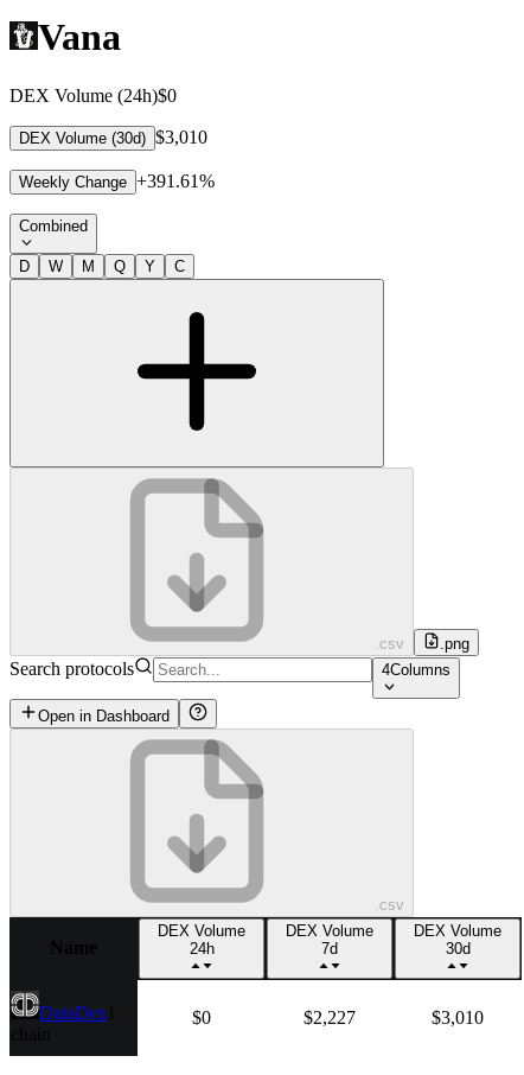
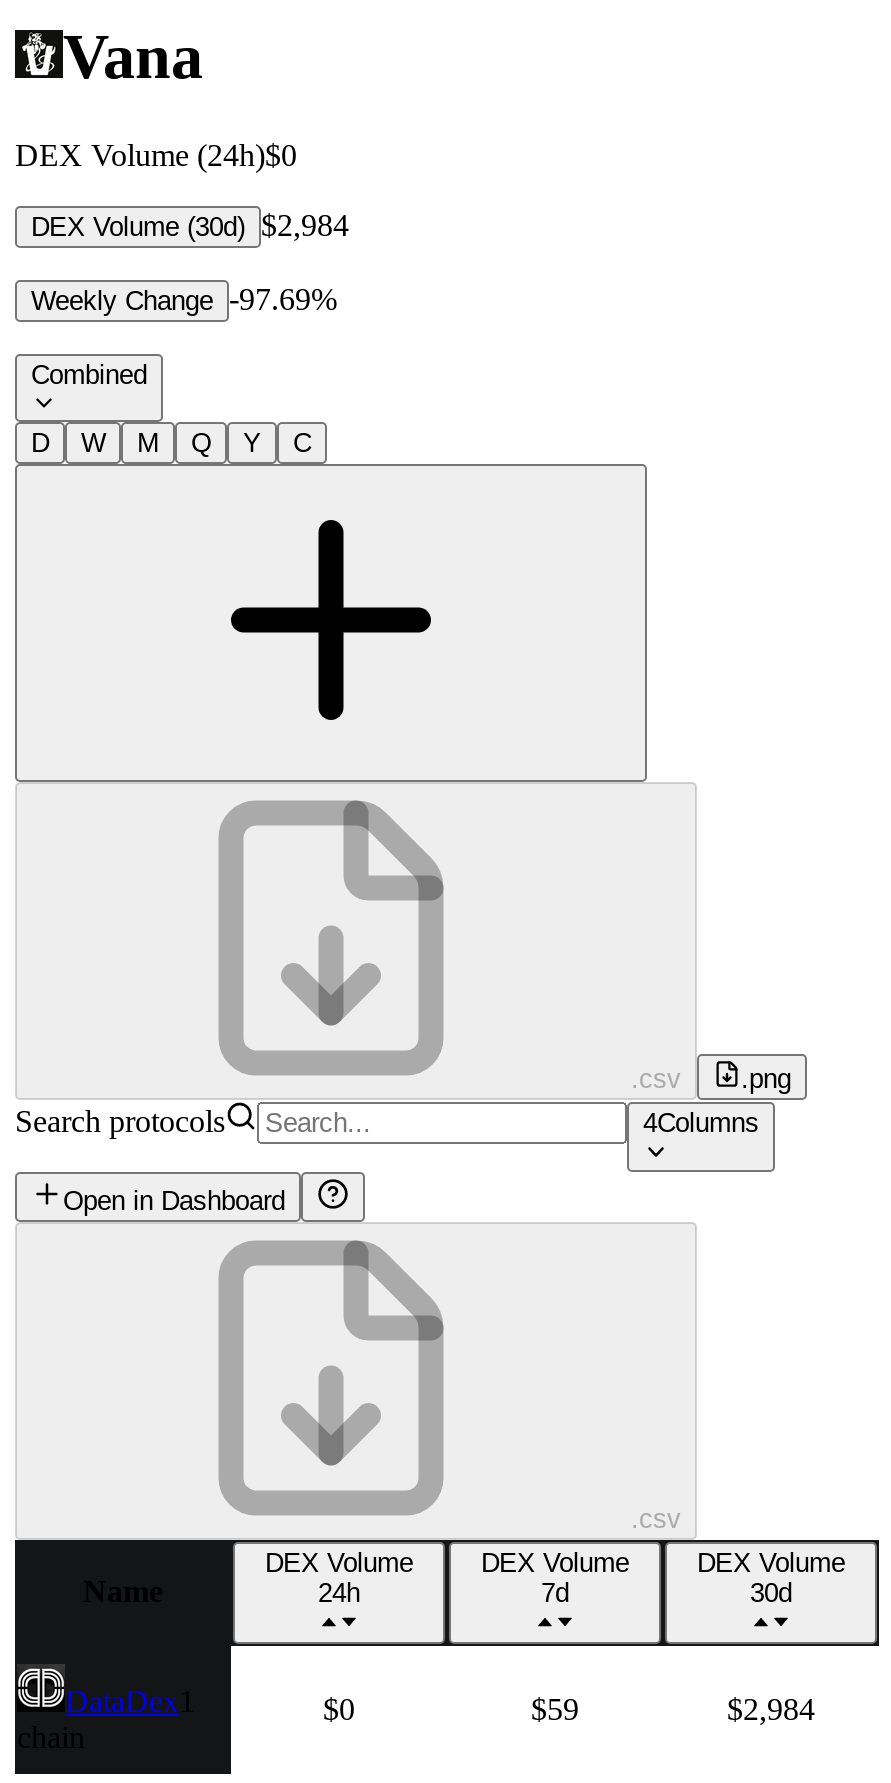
- DEX Volume (30d) $3,010
+ DEX Volume (30d) $2,984

- Weekly Change +391.61%
+ Weekly Change -97.69%

- $2,227
+ $59

- $3,010
+ $2,984
